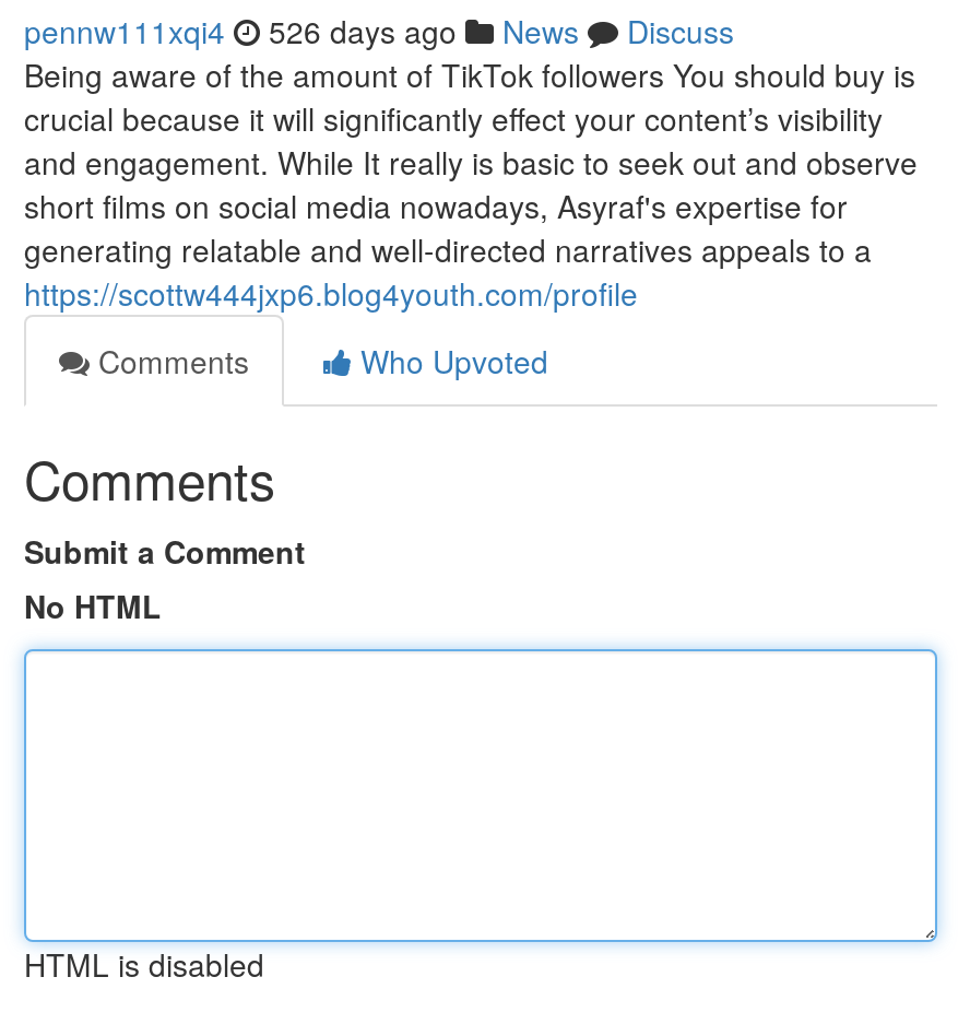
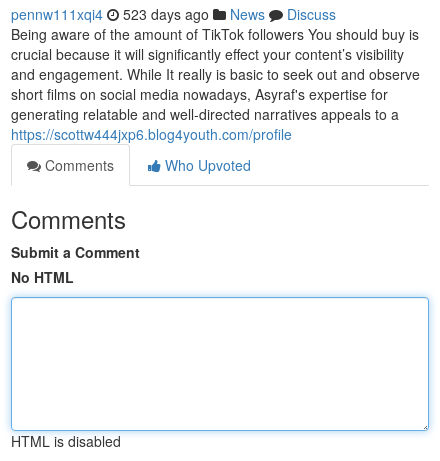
- pennw111xqi4 526 days ago News Discuss
+ pennw111xqi4 523 days ago News Discuss
